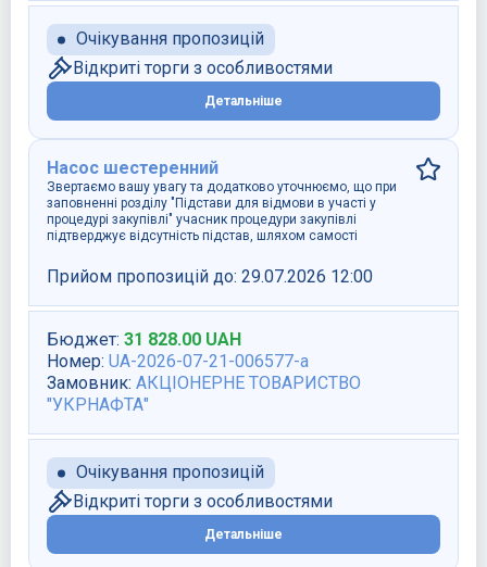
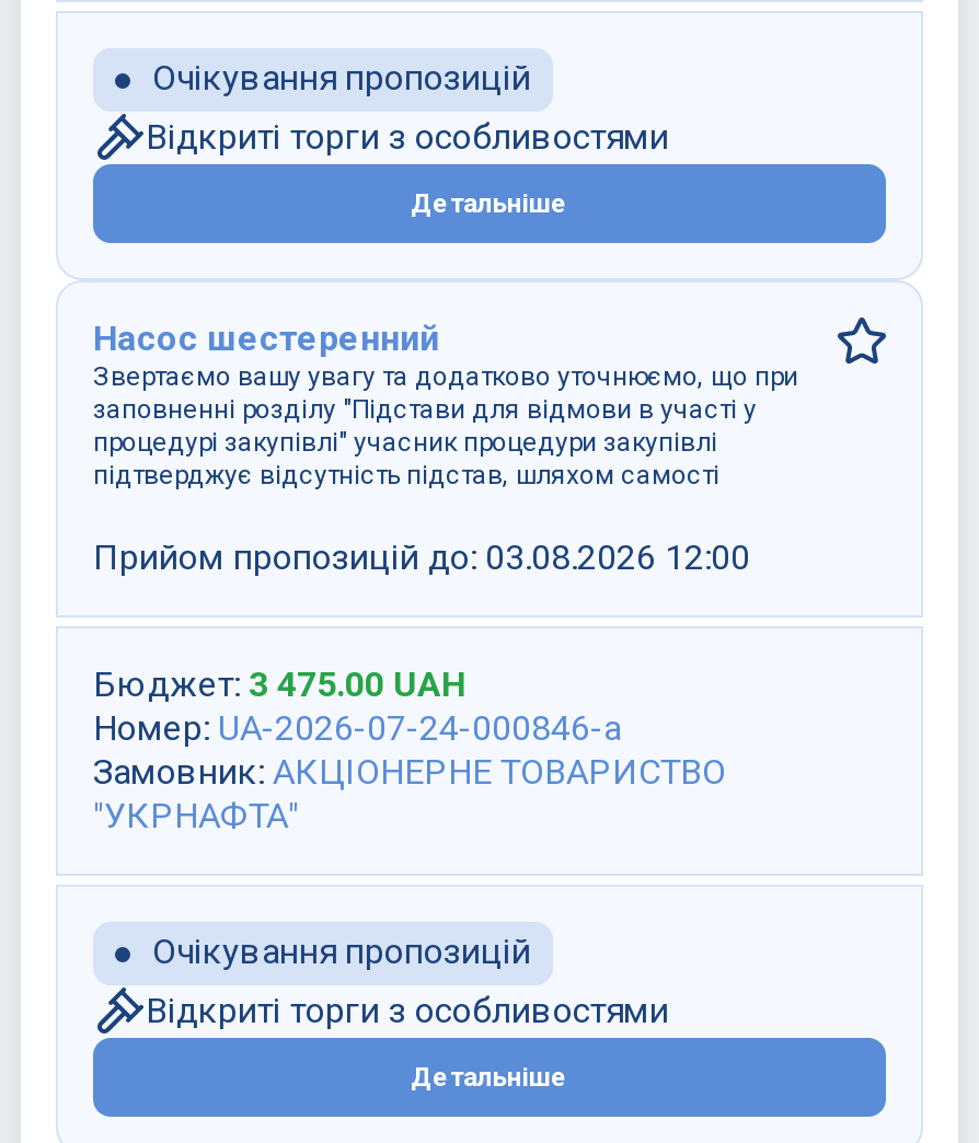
- Прийом пропозицій до: 29.07.2026 12:00
+ Прийом пропозицій до: 03.08.2026 12:00

- Бюджет: 31 828.00 UAH
+ Бюджет: 3 475.00 UAH

- Номер: UA-2026-07-21-006577-a
+ Номер: UA-2026-07-24-000846-a
